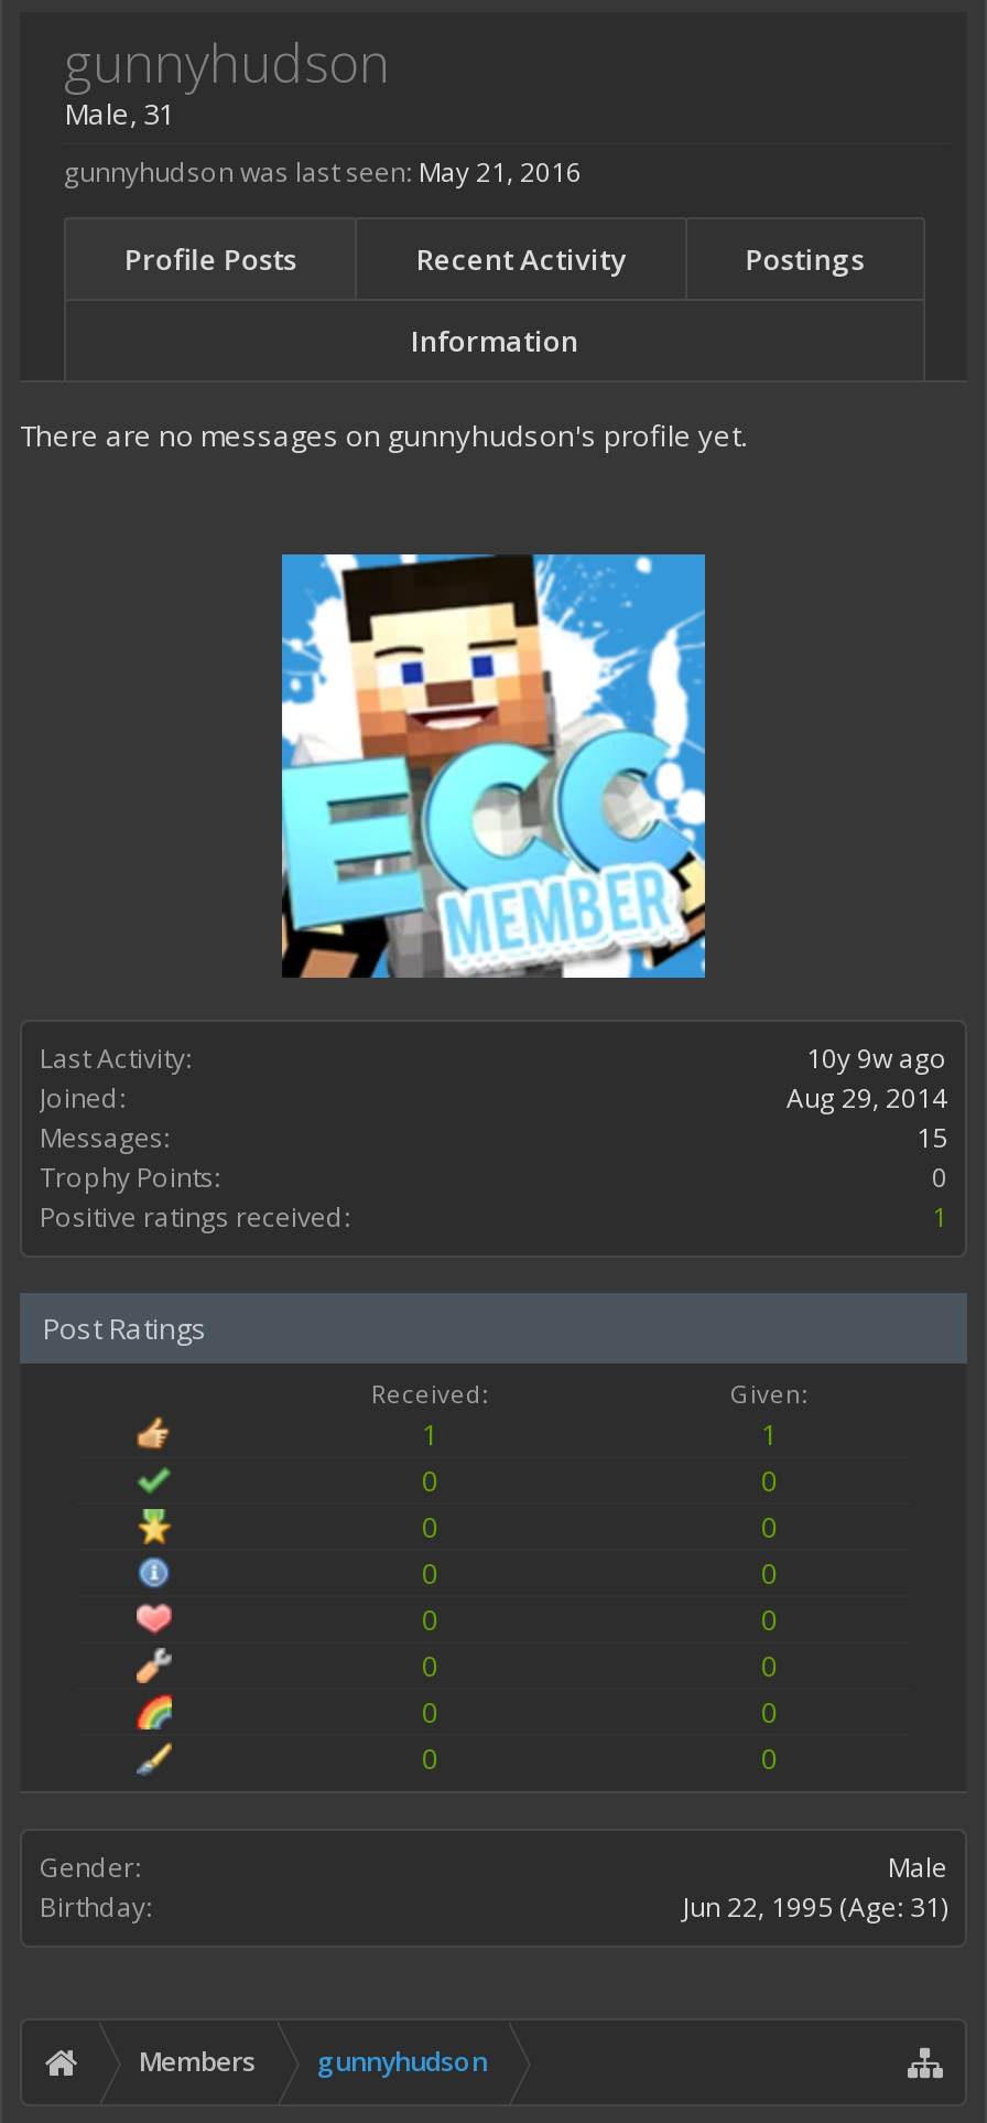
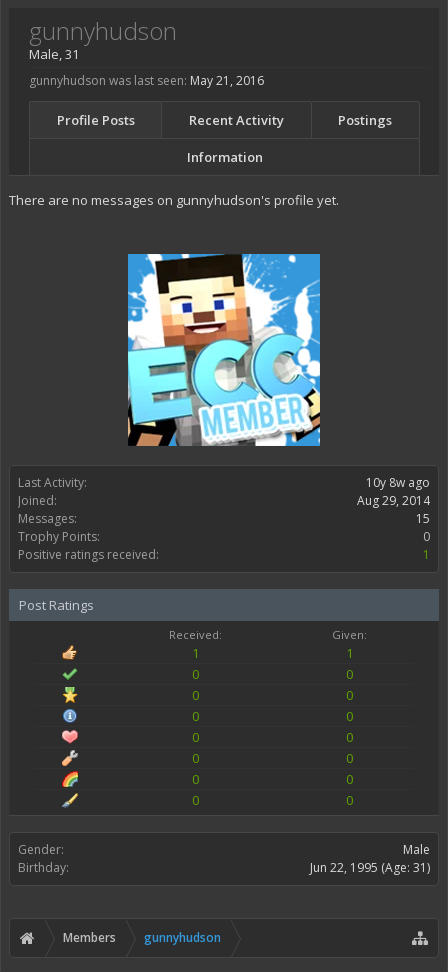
- 10y 9w ago
+ 10y 8w ago
